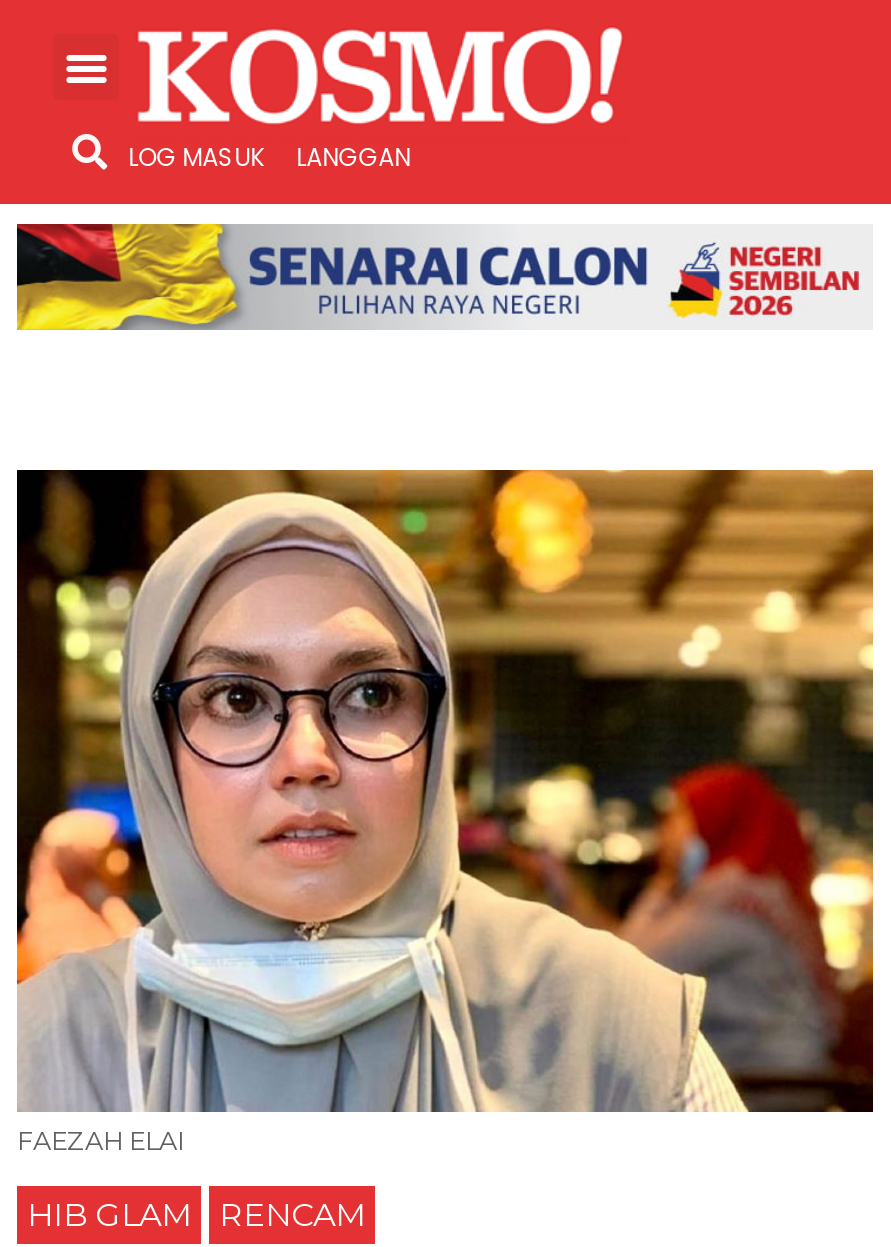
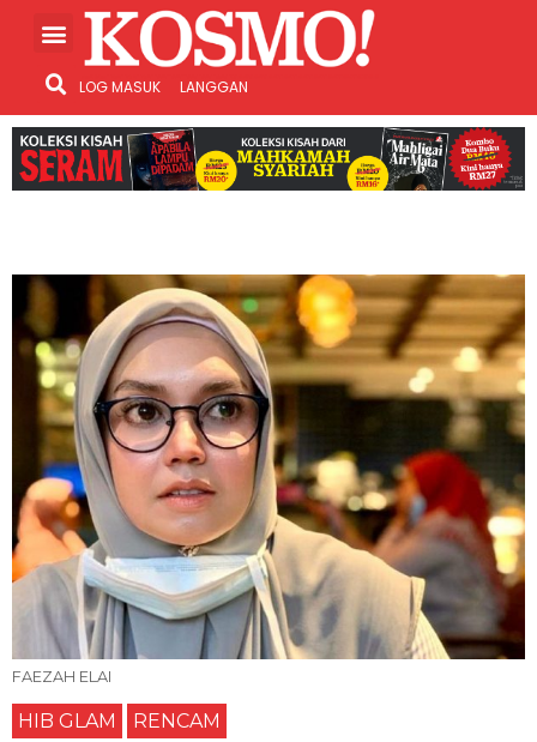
- [image]
+ [image]
